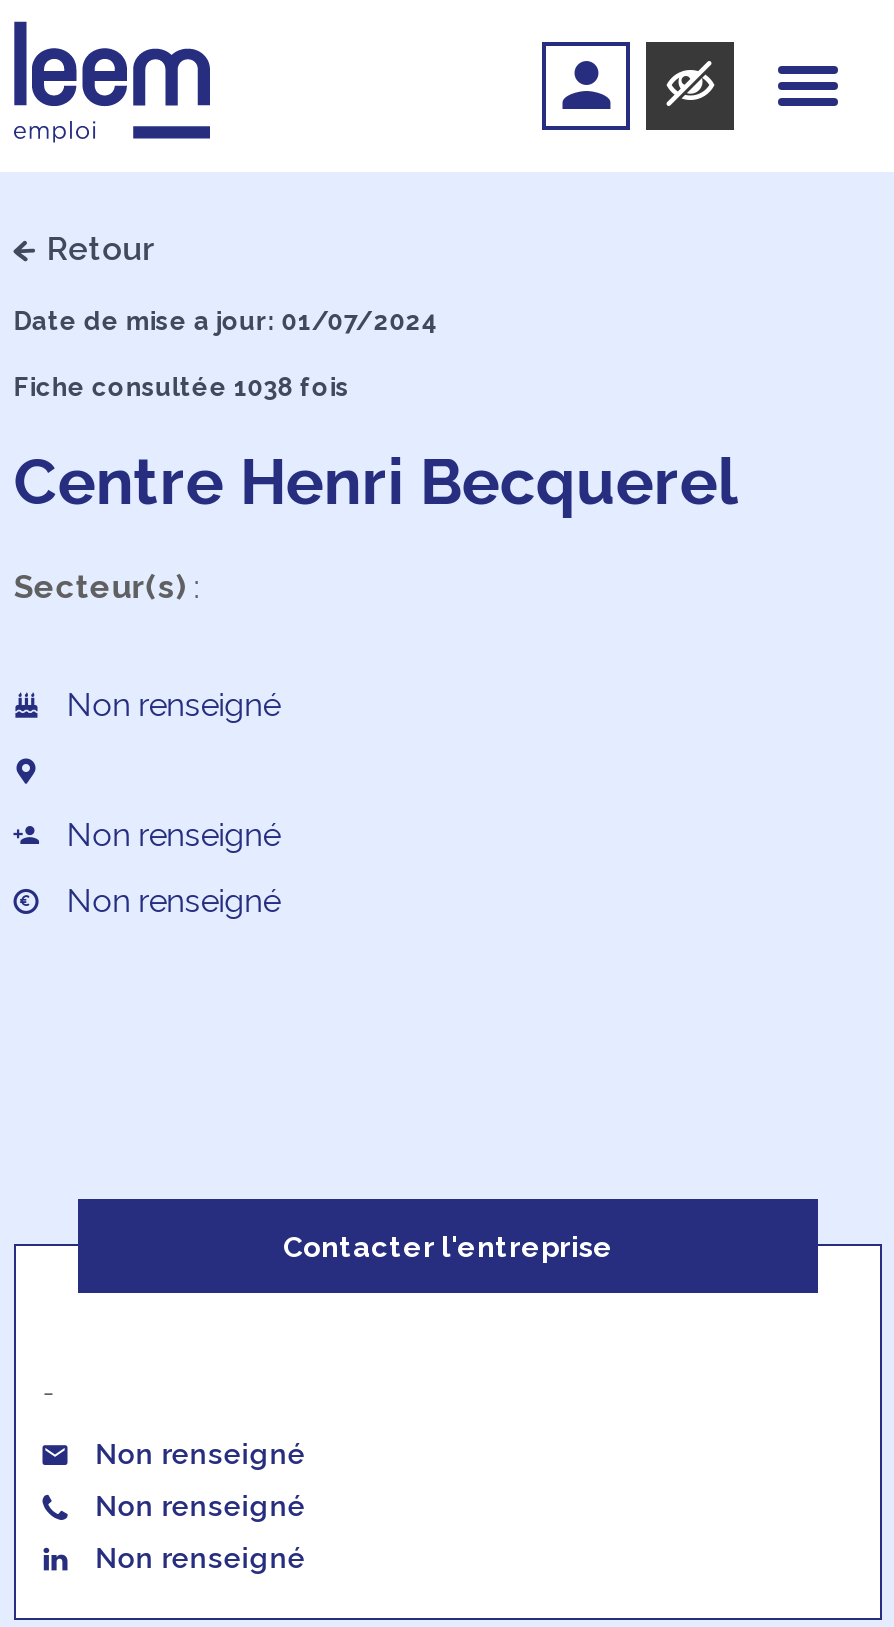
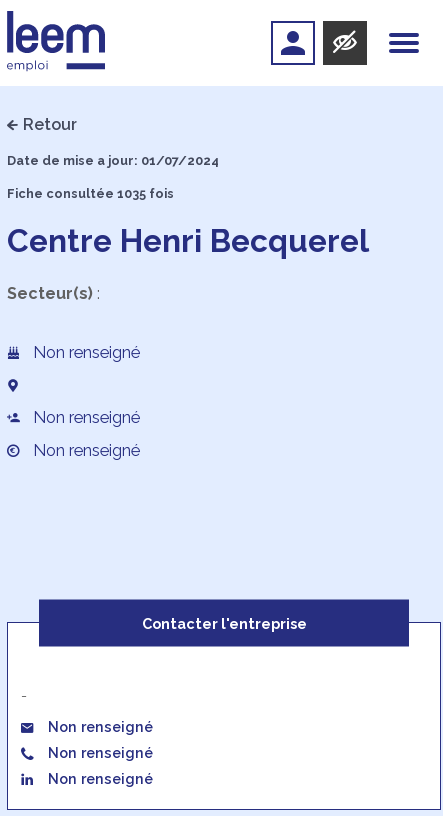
- Fiche consultée 1038 fois
+ Fiche consultée 1035 fois
